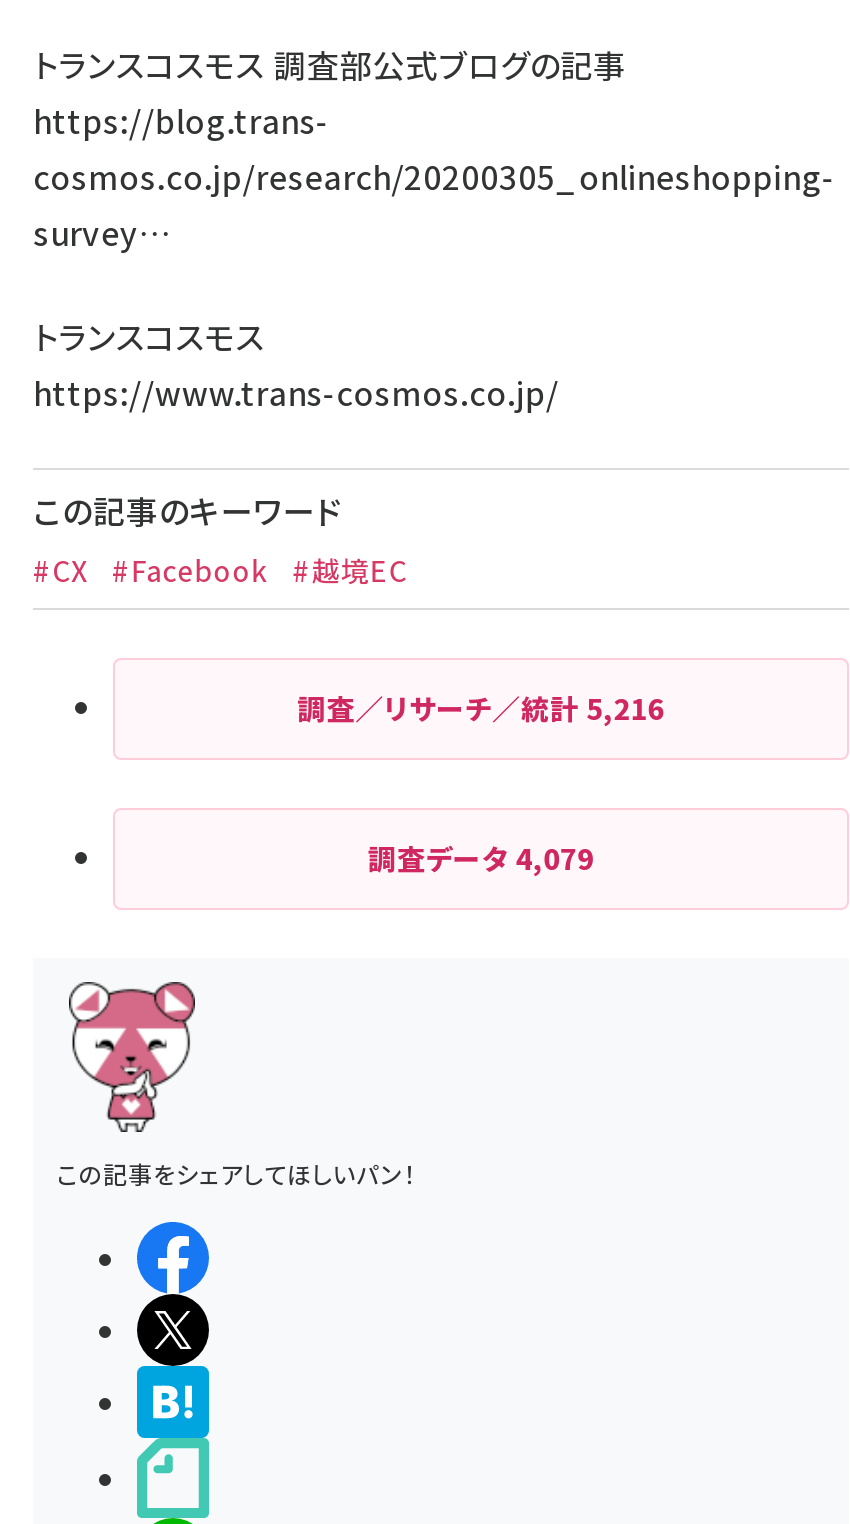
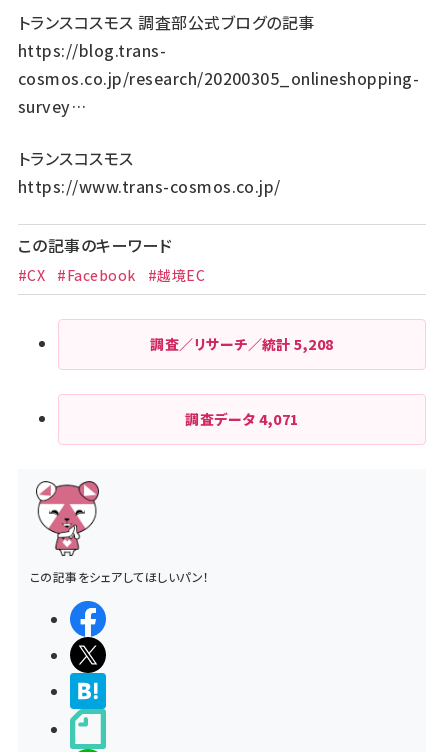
- 調査／リサーチ／統計5,216
+ 調査／リサーチ／統計5,208

- 調査データ4,079
+ 調査データ4,071
